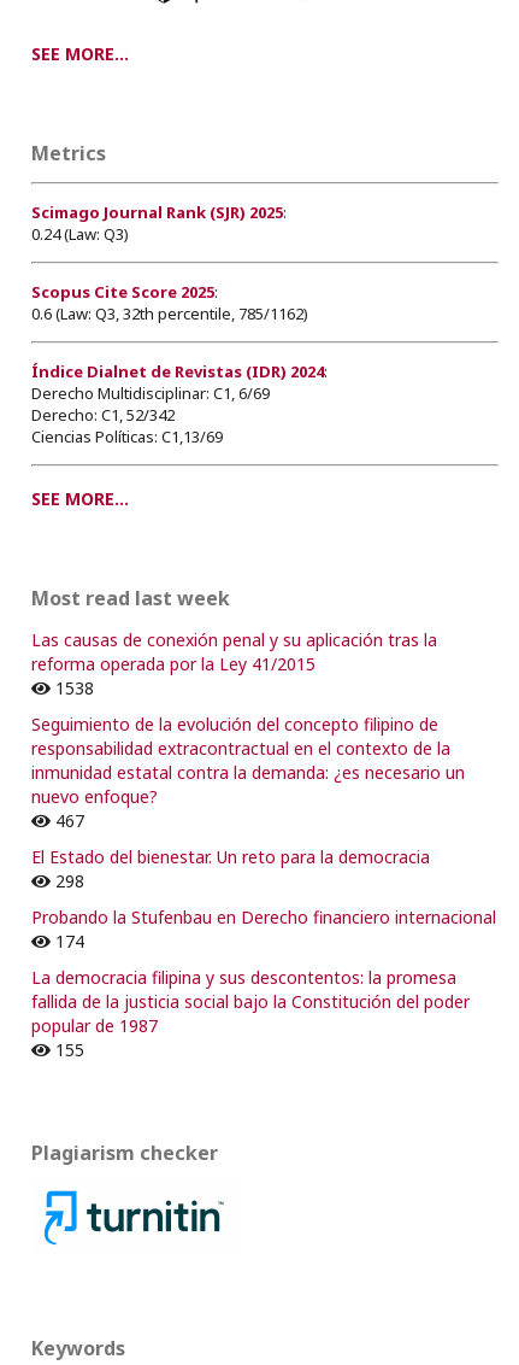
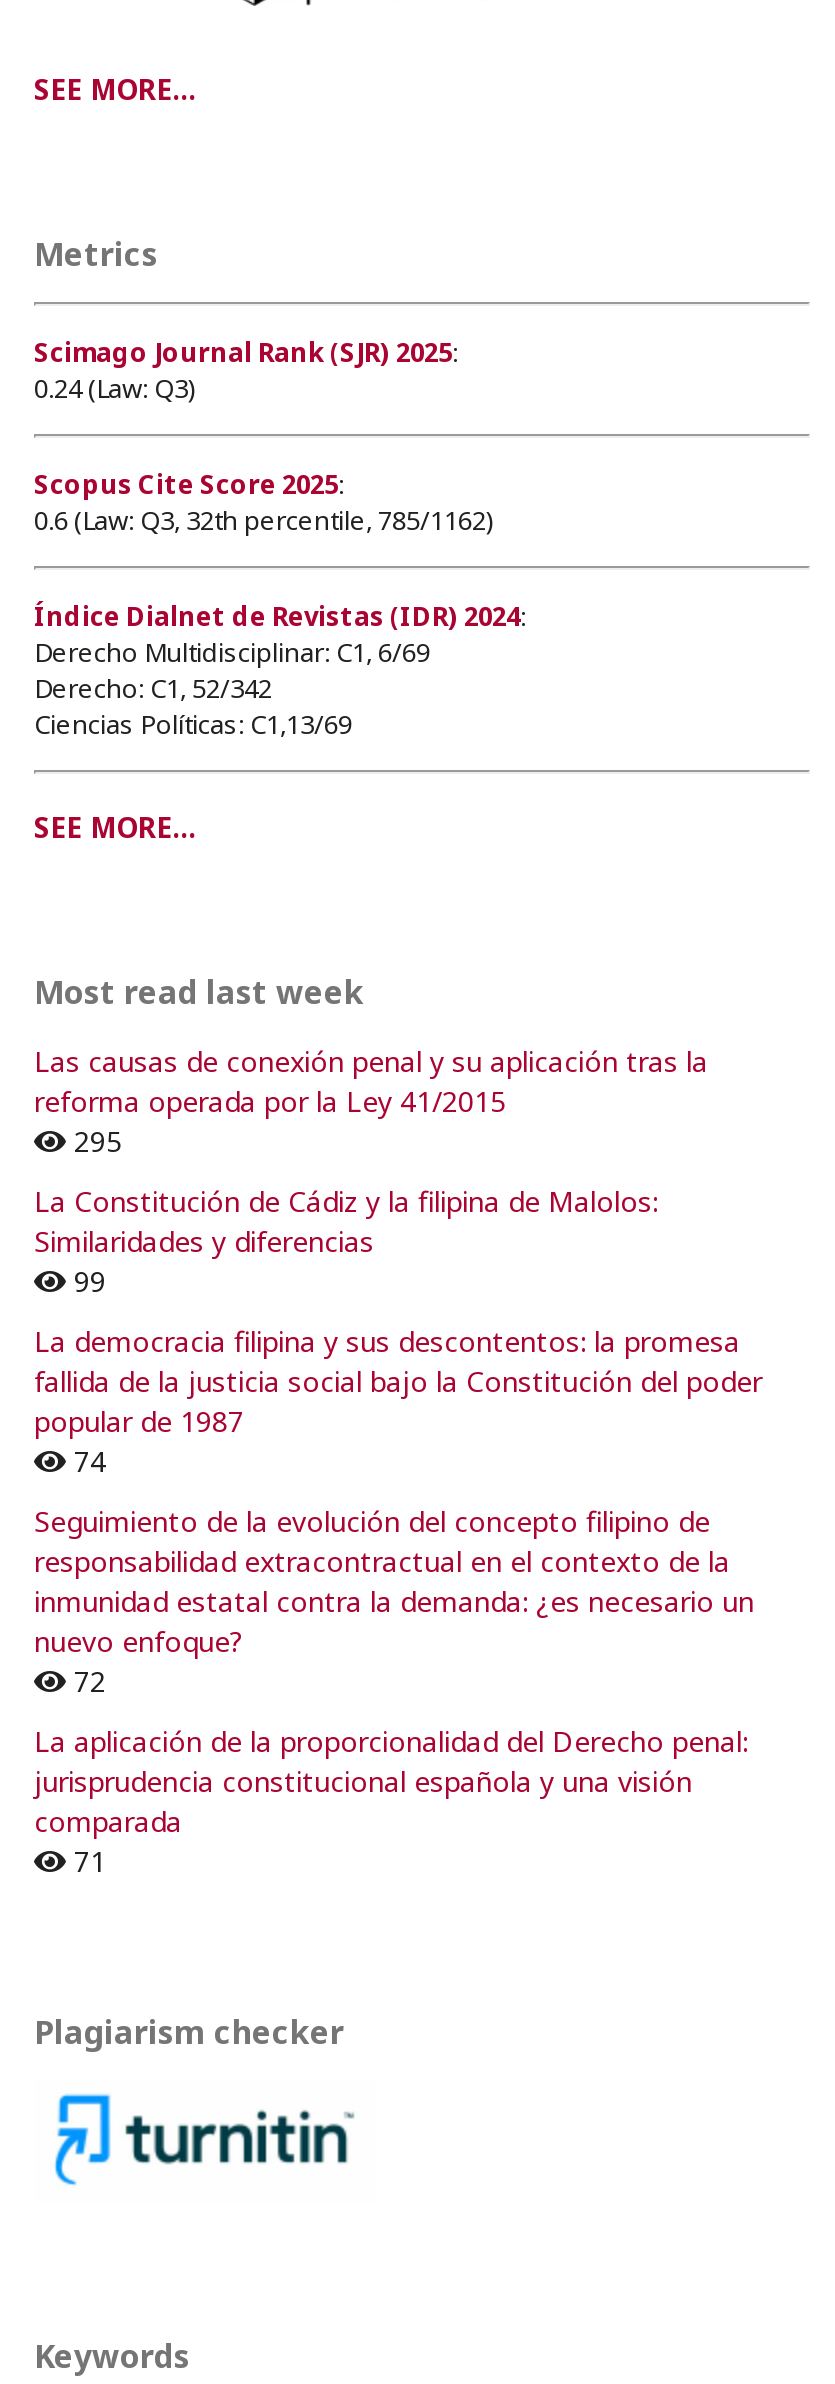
- 1538
+ 295
+ La Constitución de Cádiz y la filipina de Malolos:
+ Similaridades y diferencias
+ 99
+ 74

moved down: Seguimiento de la evolución del concepto filipino de | responsabilidad extracontractual en el contexto de la | inmunidad estatal contra la demanda: ¿es necesario un | nuevo enfoque?

- 467
- El Estado del bienestar. Un reto para la democracia
- 298
- Probando la Stufenbau en Derecho financiero internacional
- 174
- 155
+ 72
+ La aplicación de la proporcionalidad del Derecho penal:
+ jurisprudencia constitucional española y una visión
+ comparada
+ 71

moved up: La democracia filipina y sus descontentos: la promesa | fallida de la justicia social bajo la Constitución del poder | popular de 1987
